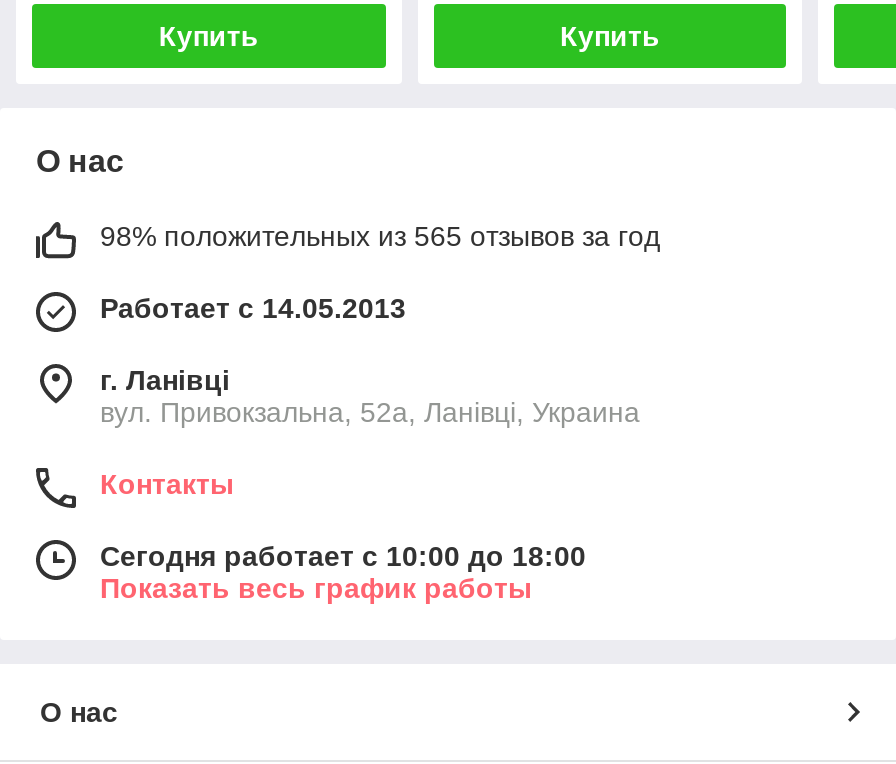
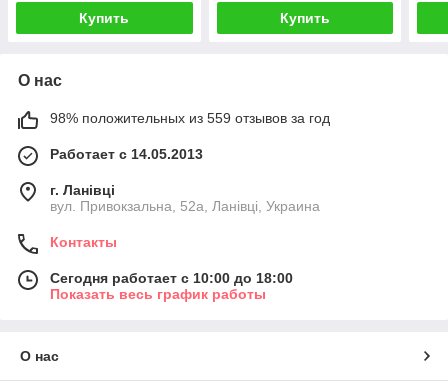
- 98% положительных из 565 отзывов за год
+ 98% положительных из 559 отзывов за год
